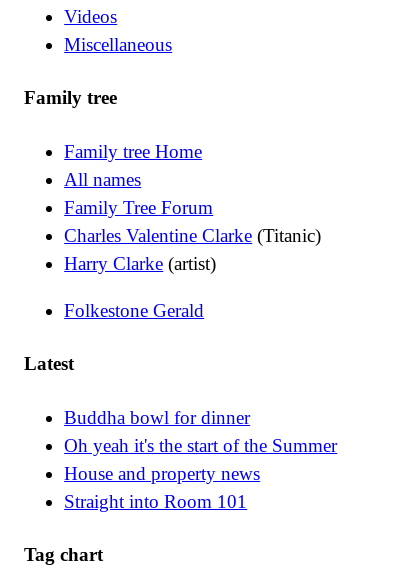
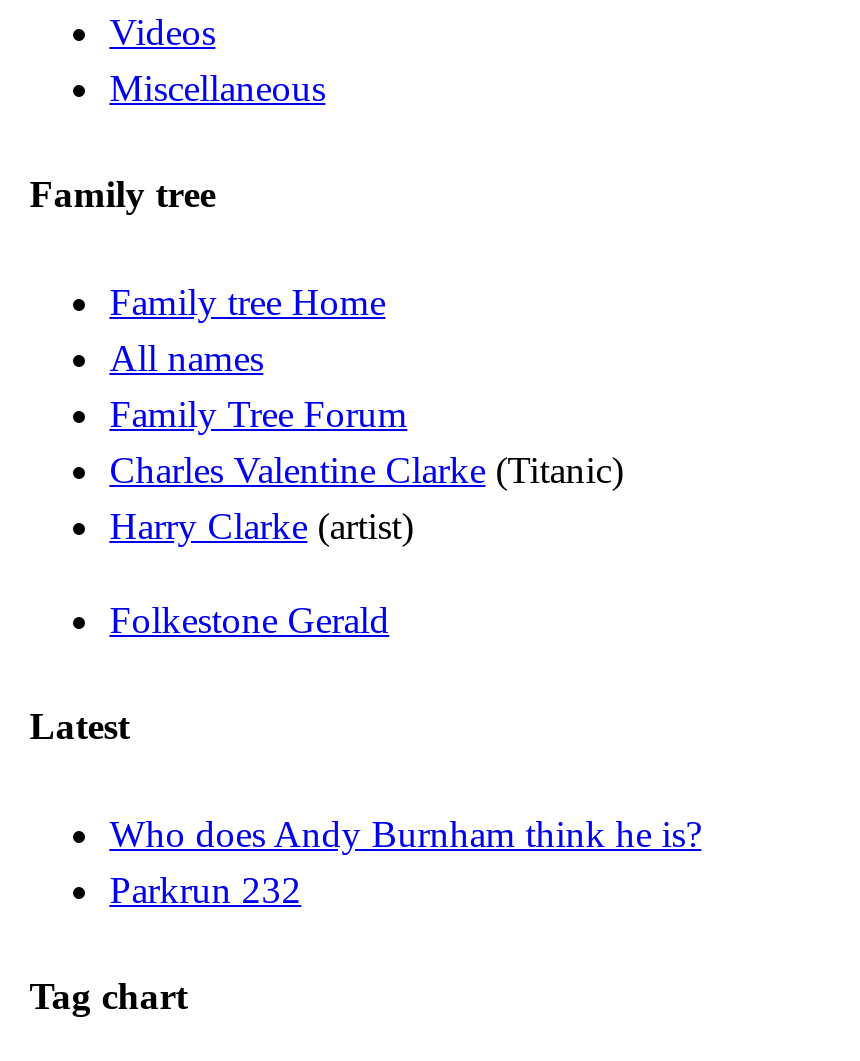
- Buddha bowl for dinner
- Oh yeah it's the start of the Summer
- House and property news
- Straight into Room 101
+ Who does Andy Burnham think he is?
+ Parkrun 232
